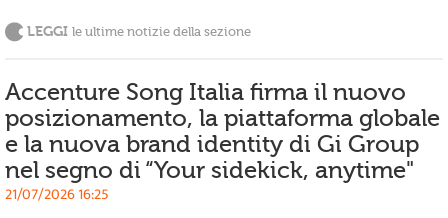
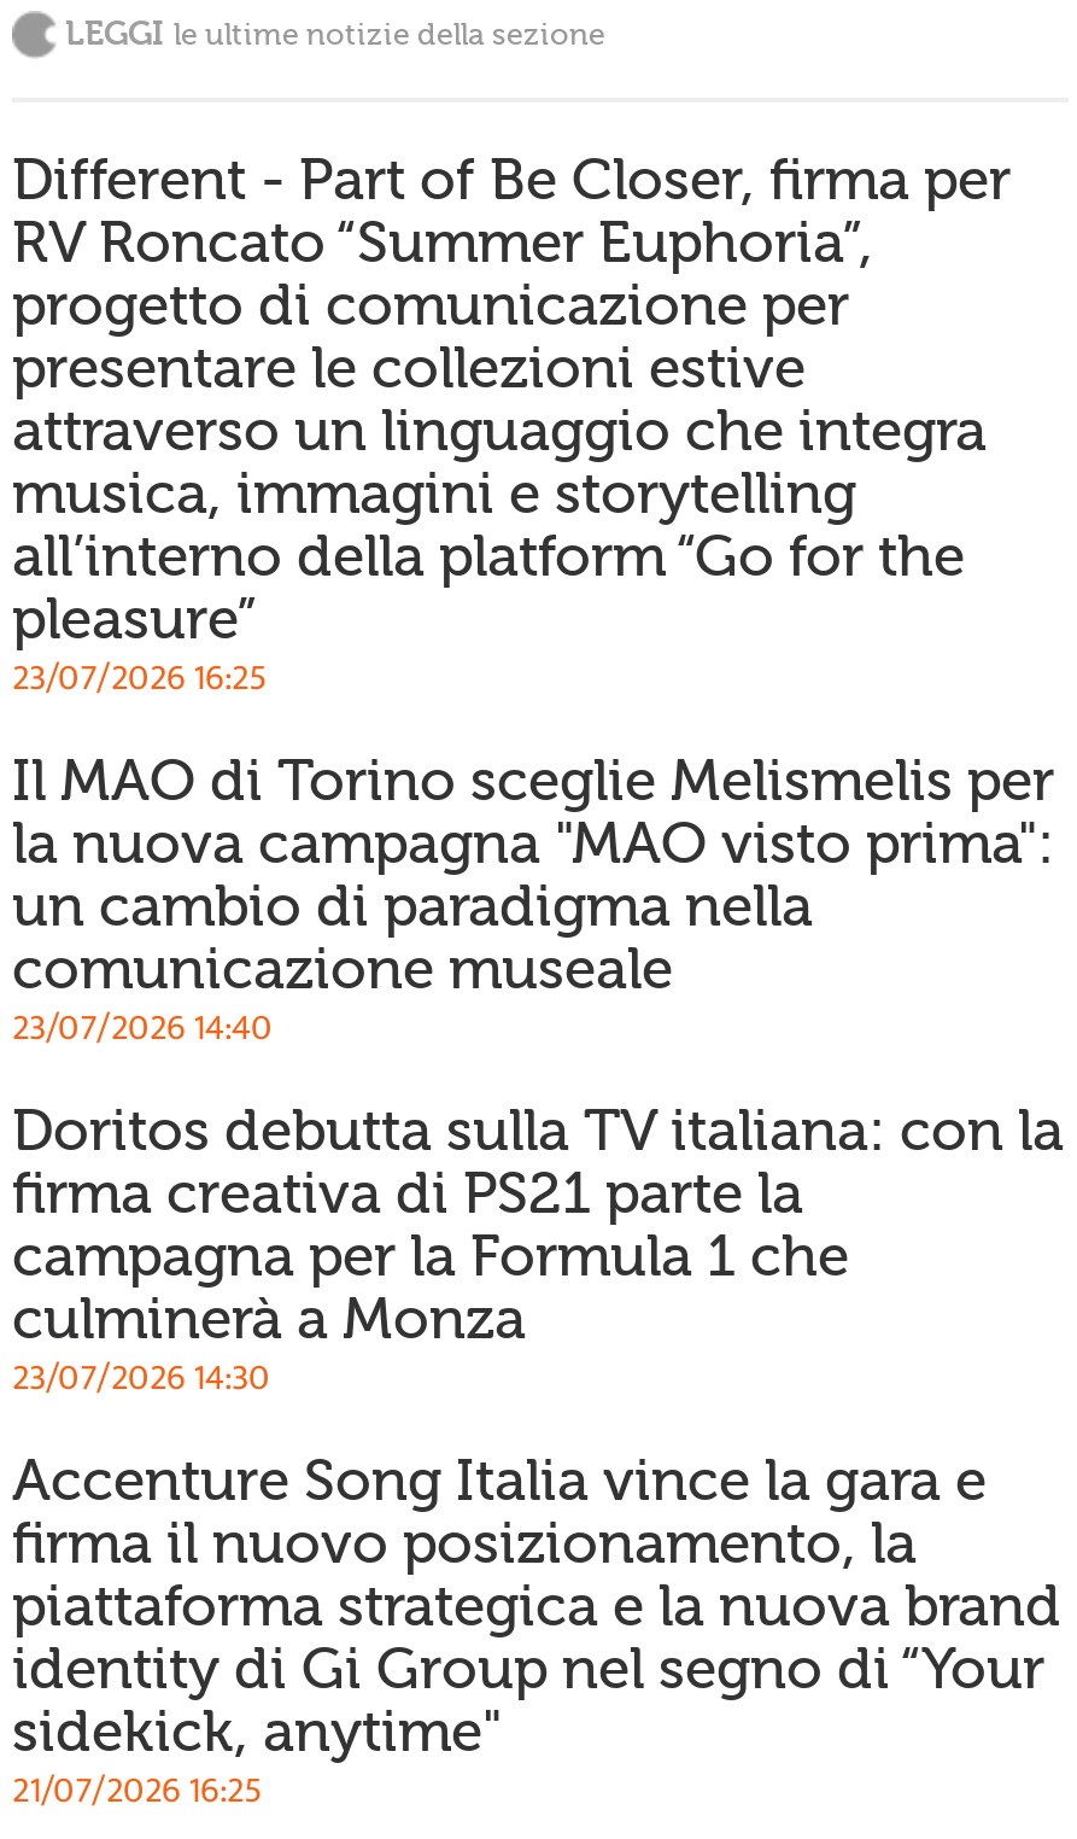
- Accenture Song Italia firma il nuovo
- posizionamento, la piattaforma globale
- e la nuova brand identity di Gi Group
- nel segno di “Your sidekick, anytime"
+ Different - Part of Be Closer, firma per
+ RV Roncato “Summer Euphoria”,
+ progetto di comunicazione per
+ presentare le collezioni estive
+ attraverso un linguaggio che integra
+ musica, immagini e storytelling
+ all’interno della platform “Go for the
+ pleasure”
+ 23/07/2026 16:25
+ Il MAO di Torino sceglie Melismelis per
+ la nuova campagna "MAO visto prima":
+ un cambio di paradigma nella
+ comunicazione museale
+ 23/07/2026 14:40
+ Doritos debutta sulla TV italiana: con la
+ firma creativa di PS21 parte la
+ campagna per la Formula 1 che
+ culminerà a Monza
+ 23/07/2026 14:30
+ Accenture Song Italia vince la gara e
+ firma il nuovo posizionamento, la
+ piattaforma strategica e la nuova brand
+ identity di Gi Group nel segno di “Your
+ sidekick, anytime"
